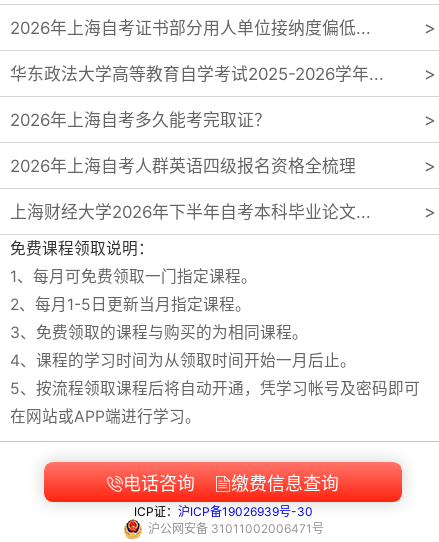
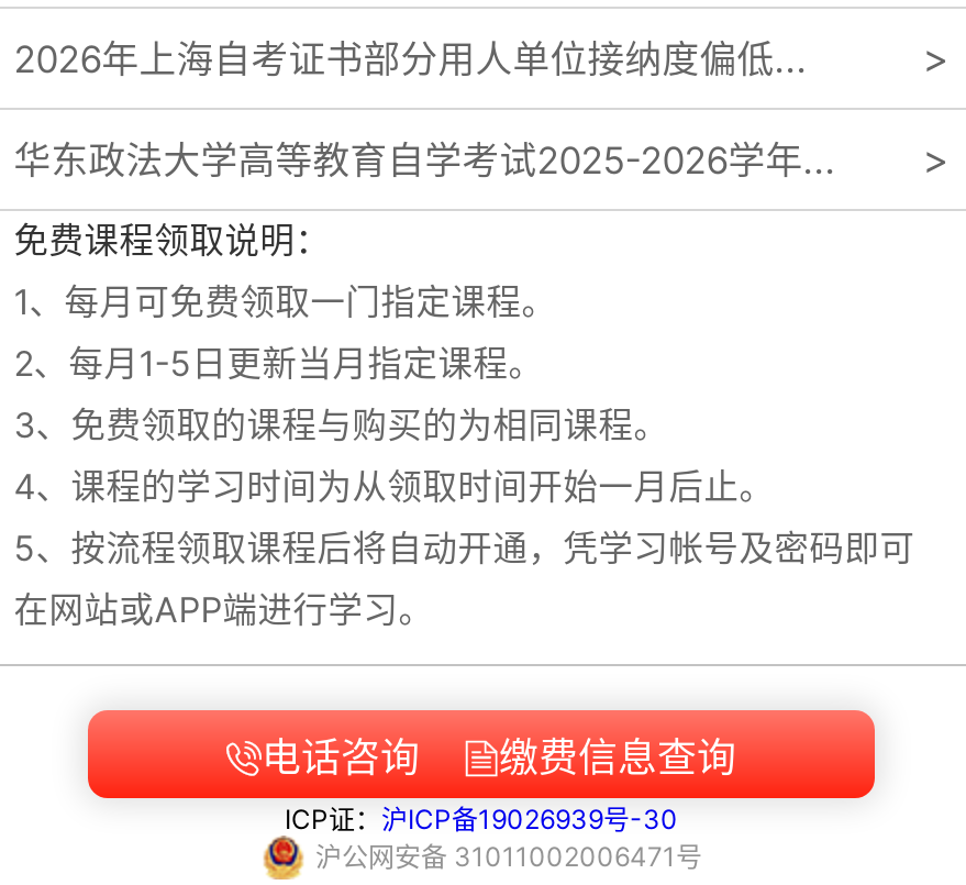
- 2026年上海自考多久能考完取证？
- 2026年上海自考人群英语四级报名资格全梳理
- 上海财经大学2026年下半年自考本科毕业论文...
